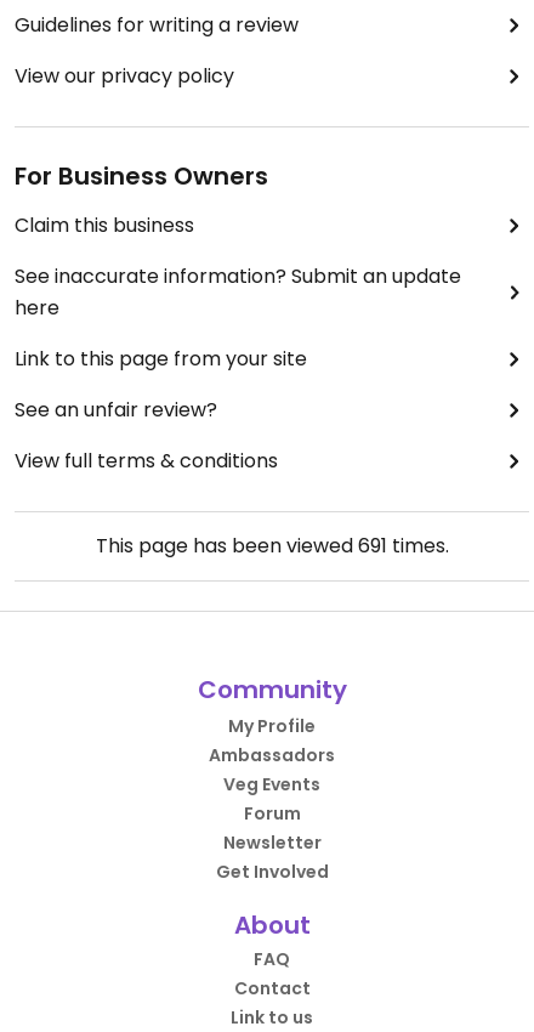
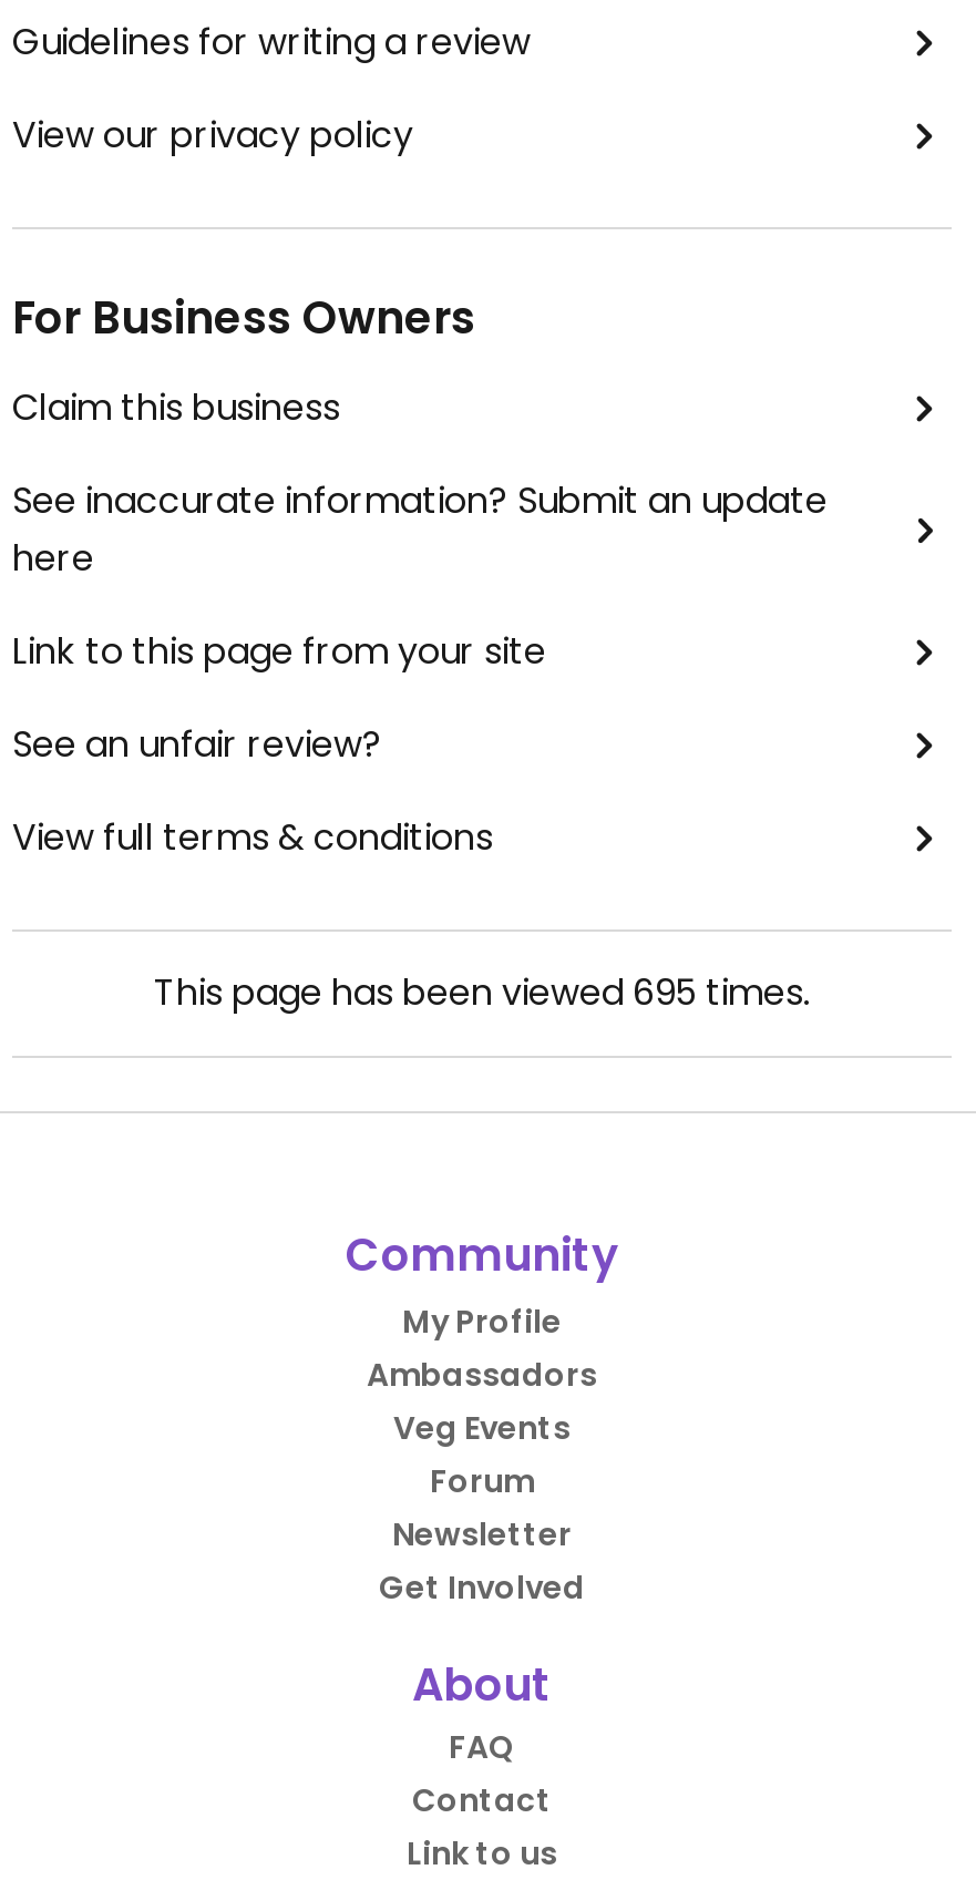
- This page has been viewed 691 times.
+ This page has been viewed 695 times.
